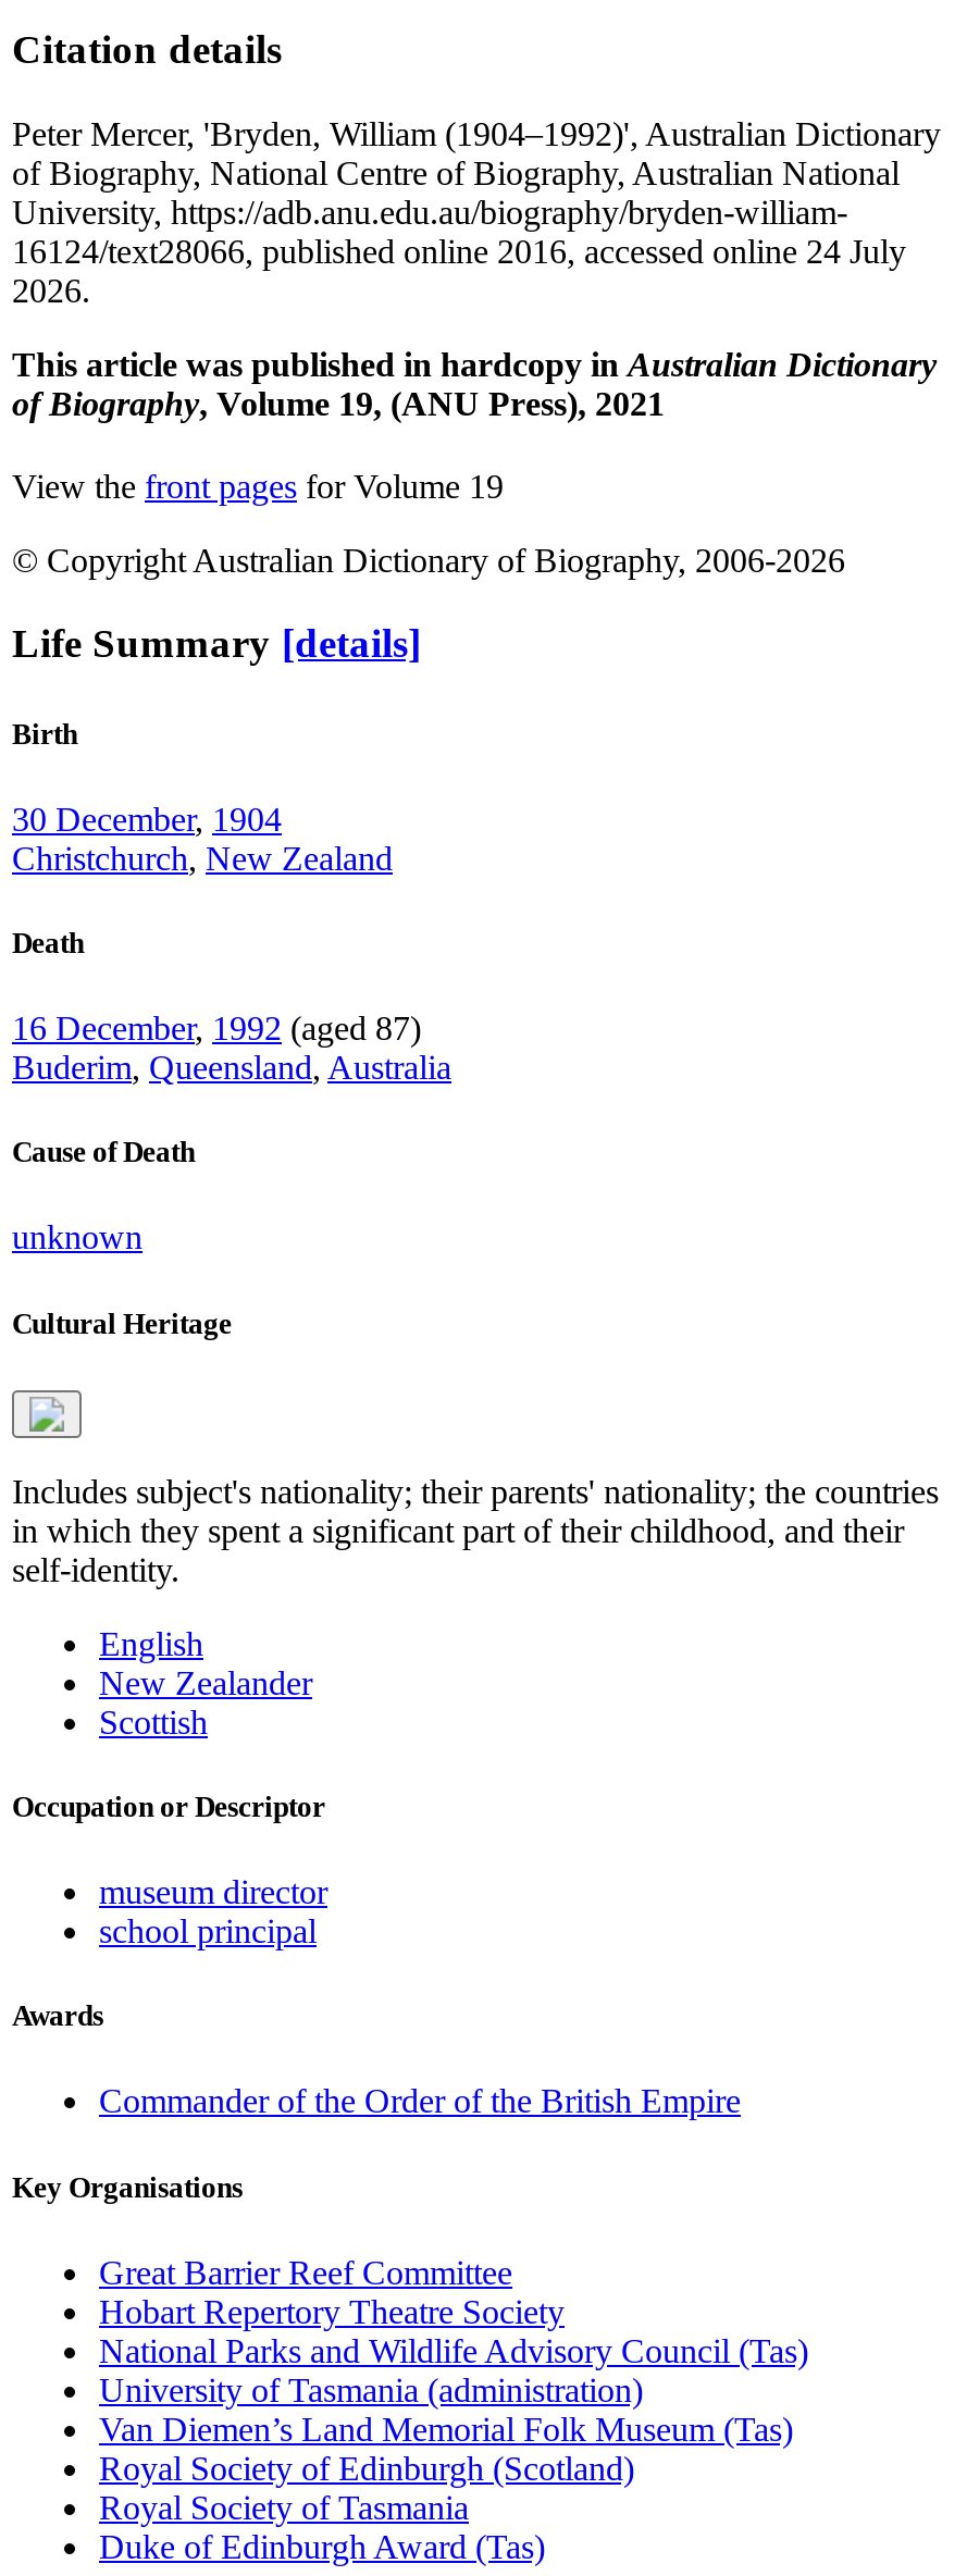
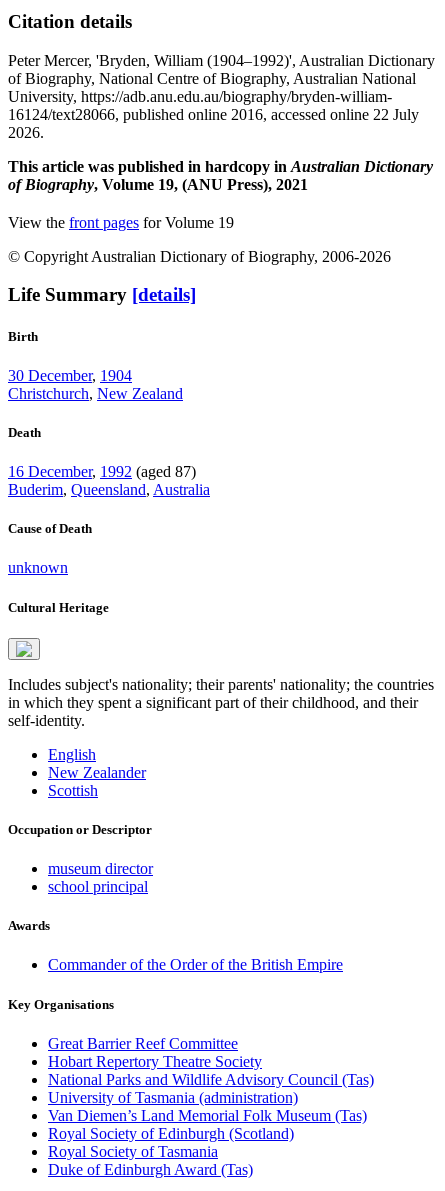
- 16124/text28066, published online 2016, accessed online 24 July
+ 16124/text28066, published online 2016, accessed online 22 July
